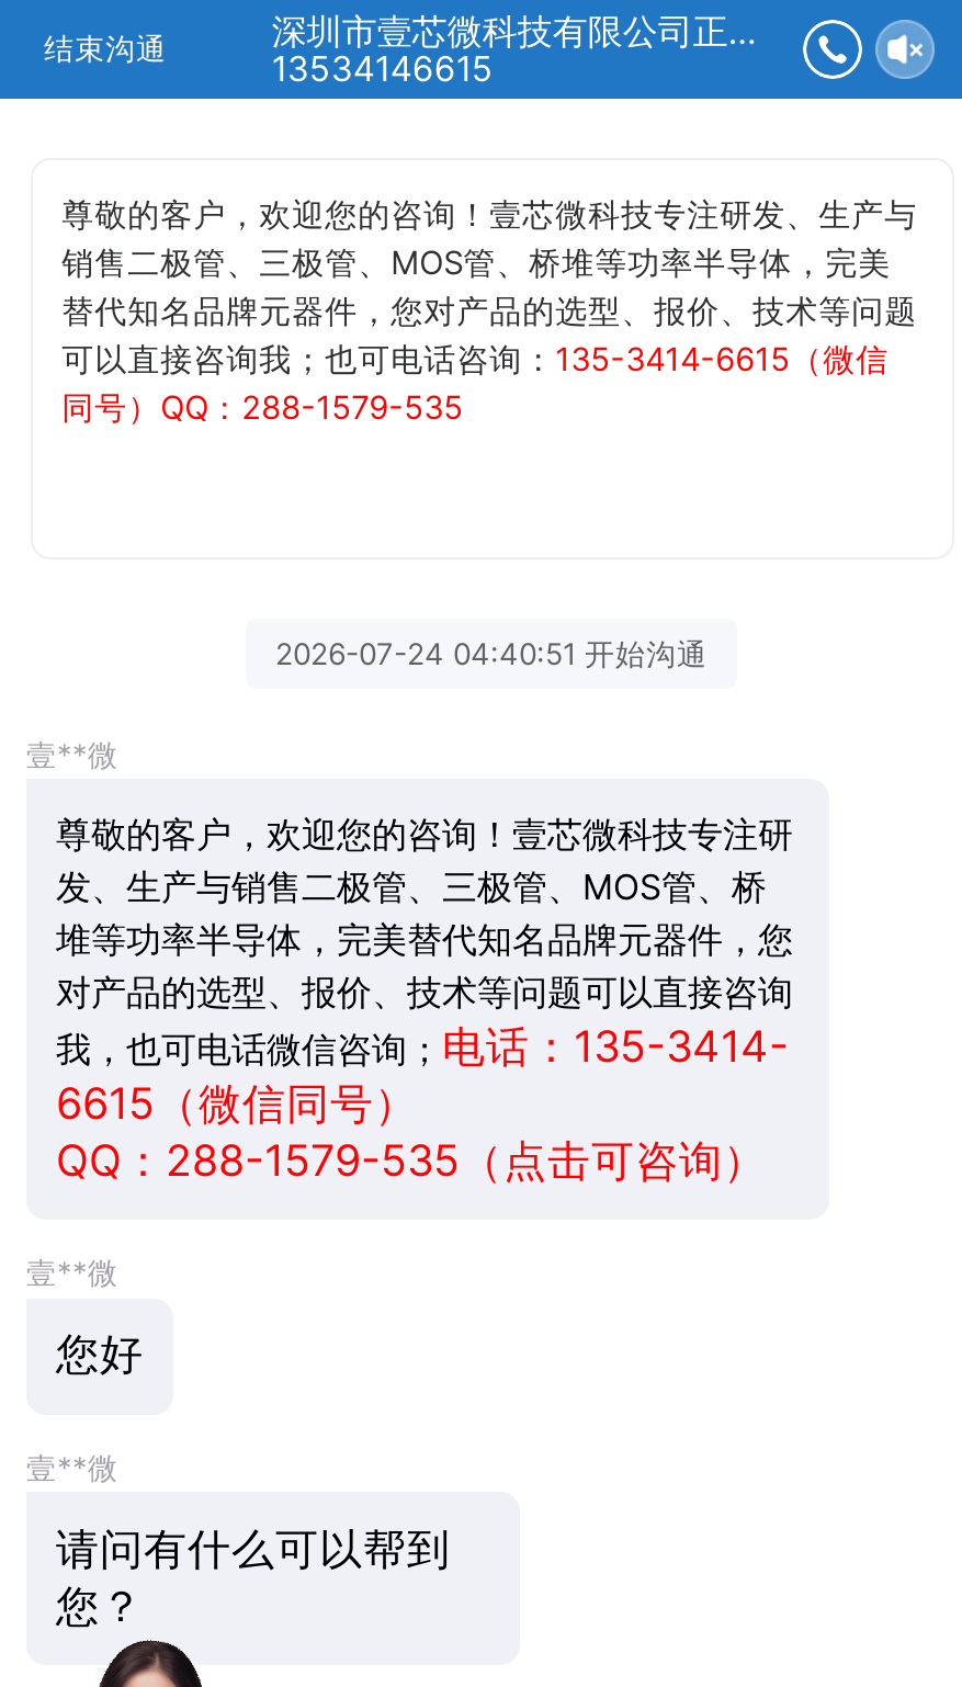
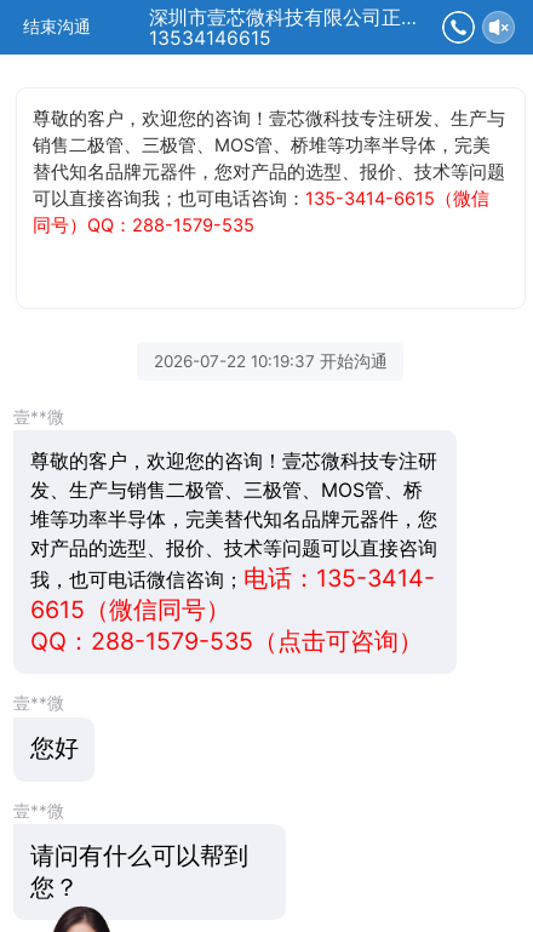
- 2026-07-24 04:40:51 开始沟通
+ 2026-07-22 10:19:37 开始沟通
